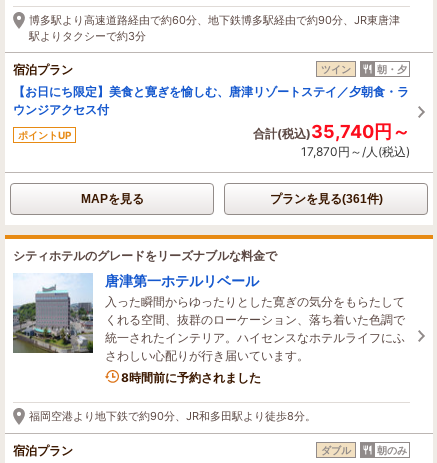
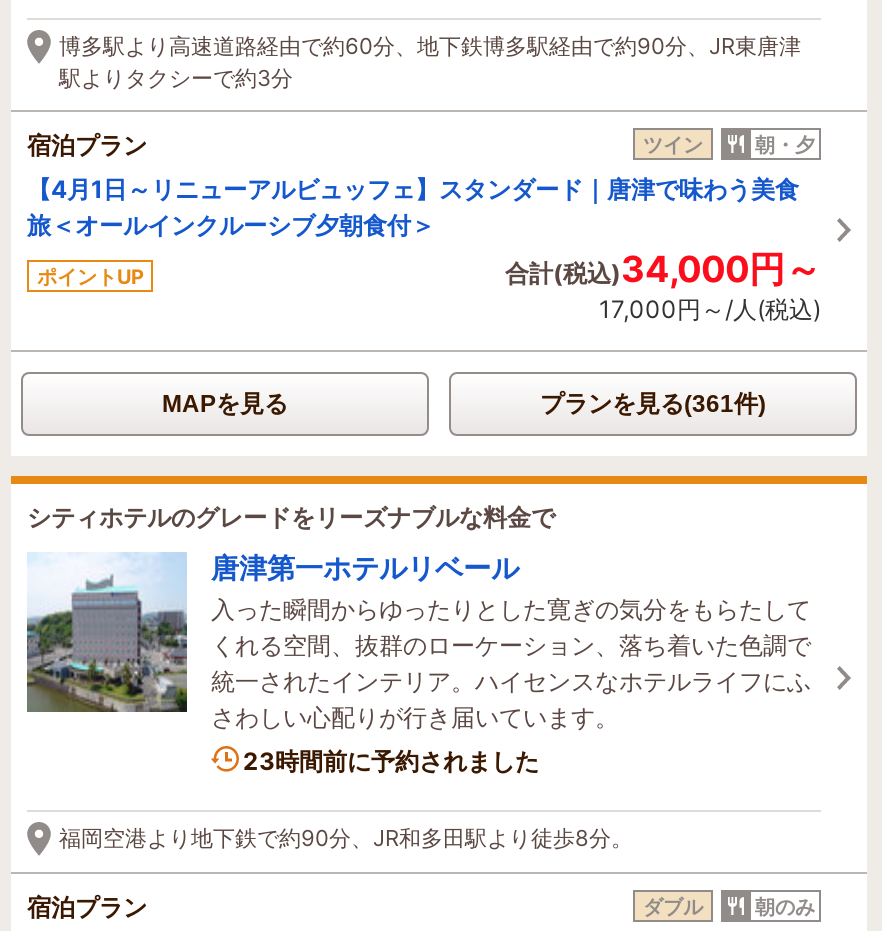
- 【お日にち限定】美食と寛ぎを愉しむ、唐津リゾートステイ／夕朝食・ラ
- ウンジアクセス付
+ 【4月1日～リニューアルビュッフェ】スタンダード｜唐津で味わう美食
+ 旅＜オールインクルーシブ夕朝食付＞

- 合計(税込)35,740円～
+ 合計(税込)34,000円～

- 17,870円～/人(税込)
+ 17,000円～/人(税込)

- 8時間前に予約されました
+ 23時間前に予約されました
